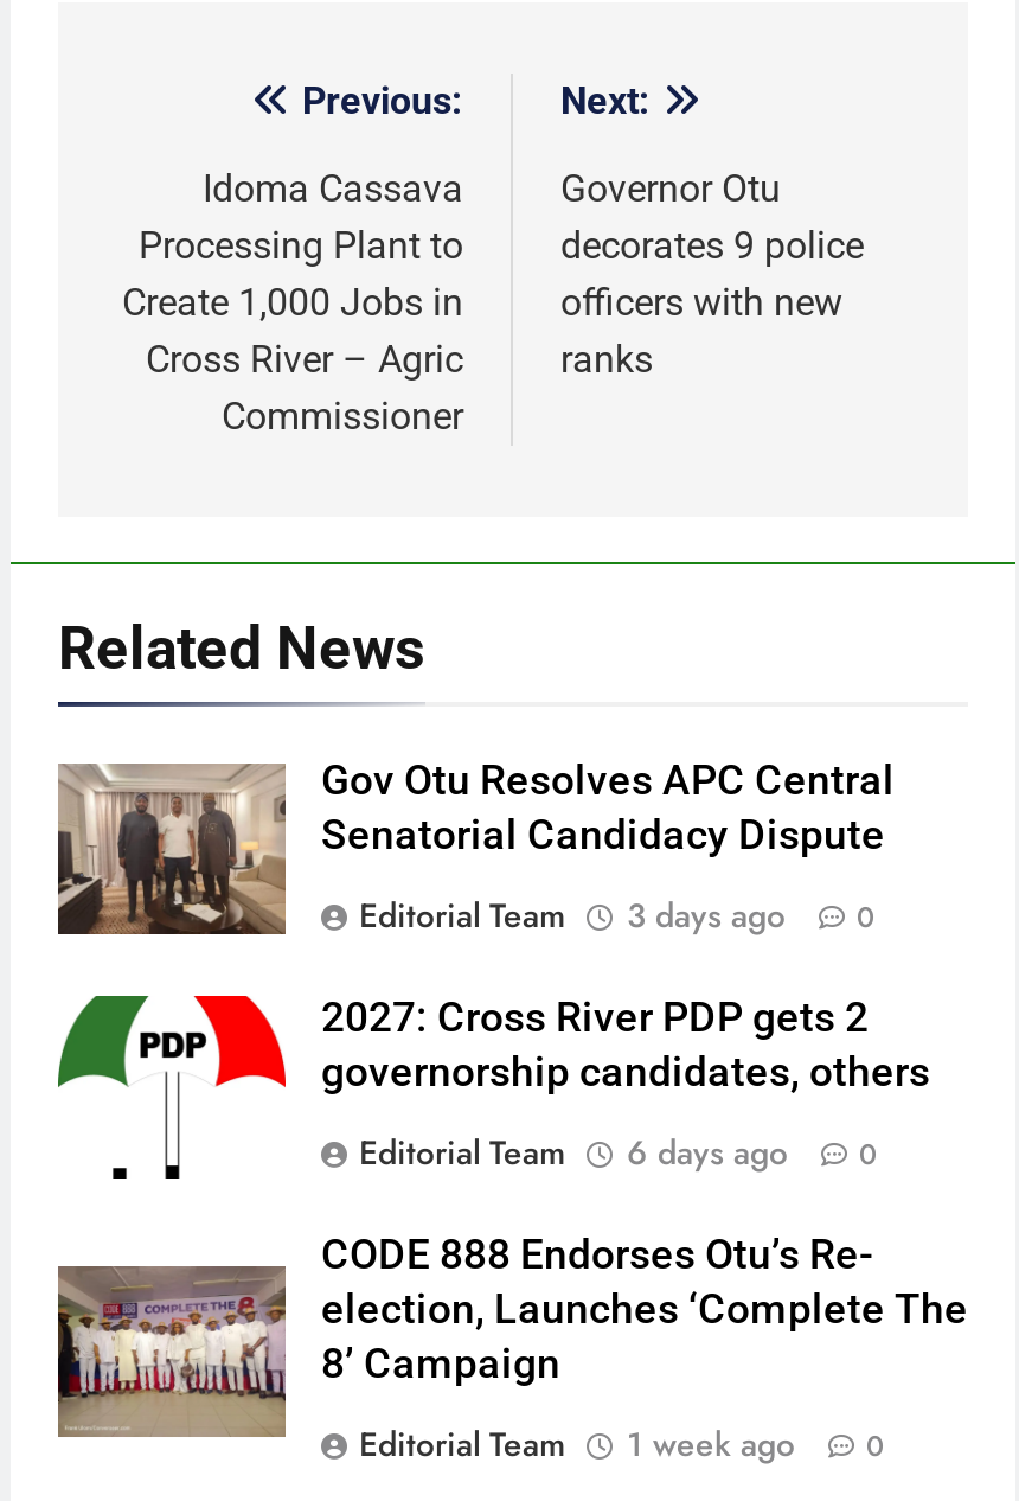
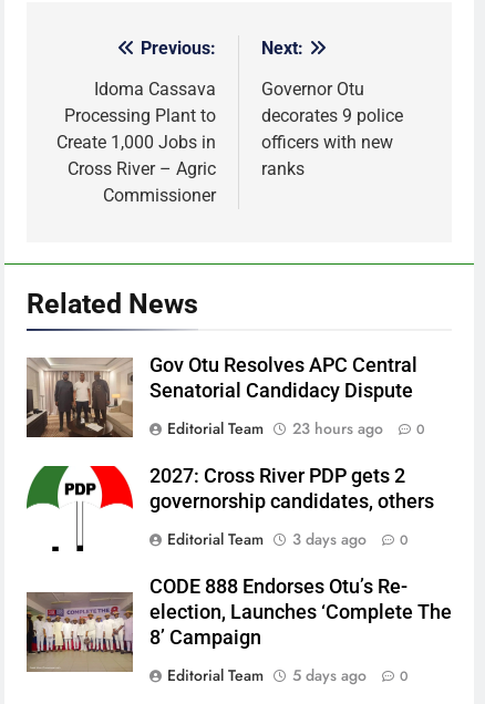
- Editorial Team 3 days ago 0
+ Editorial Team 23 hours ago 0

- Editorial Team 6 days ago 0
+ Editorial Team 3 days ago 0

- Editorial Team 1 week ago 0
+ Editorial Team 5 days ago 0
